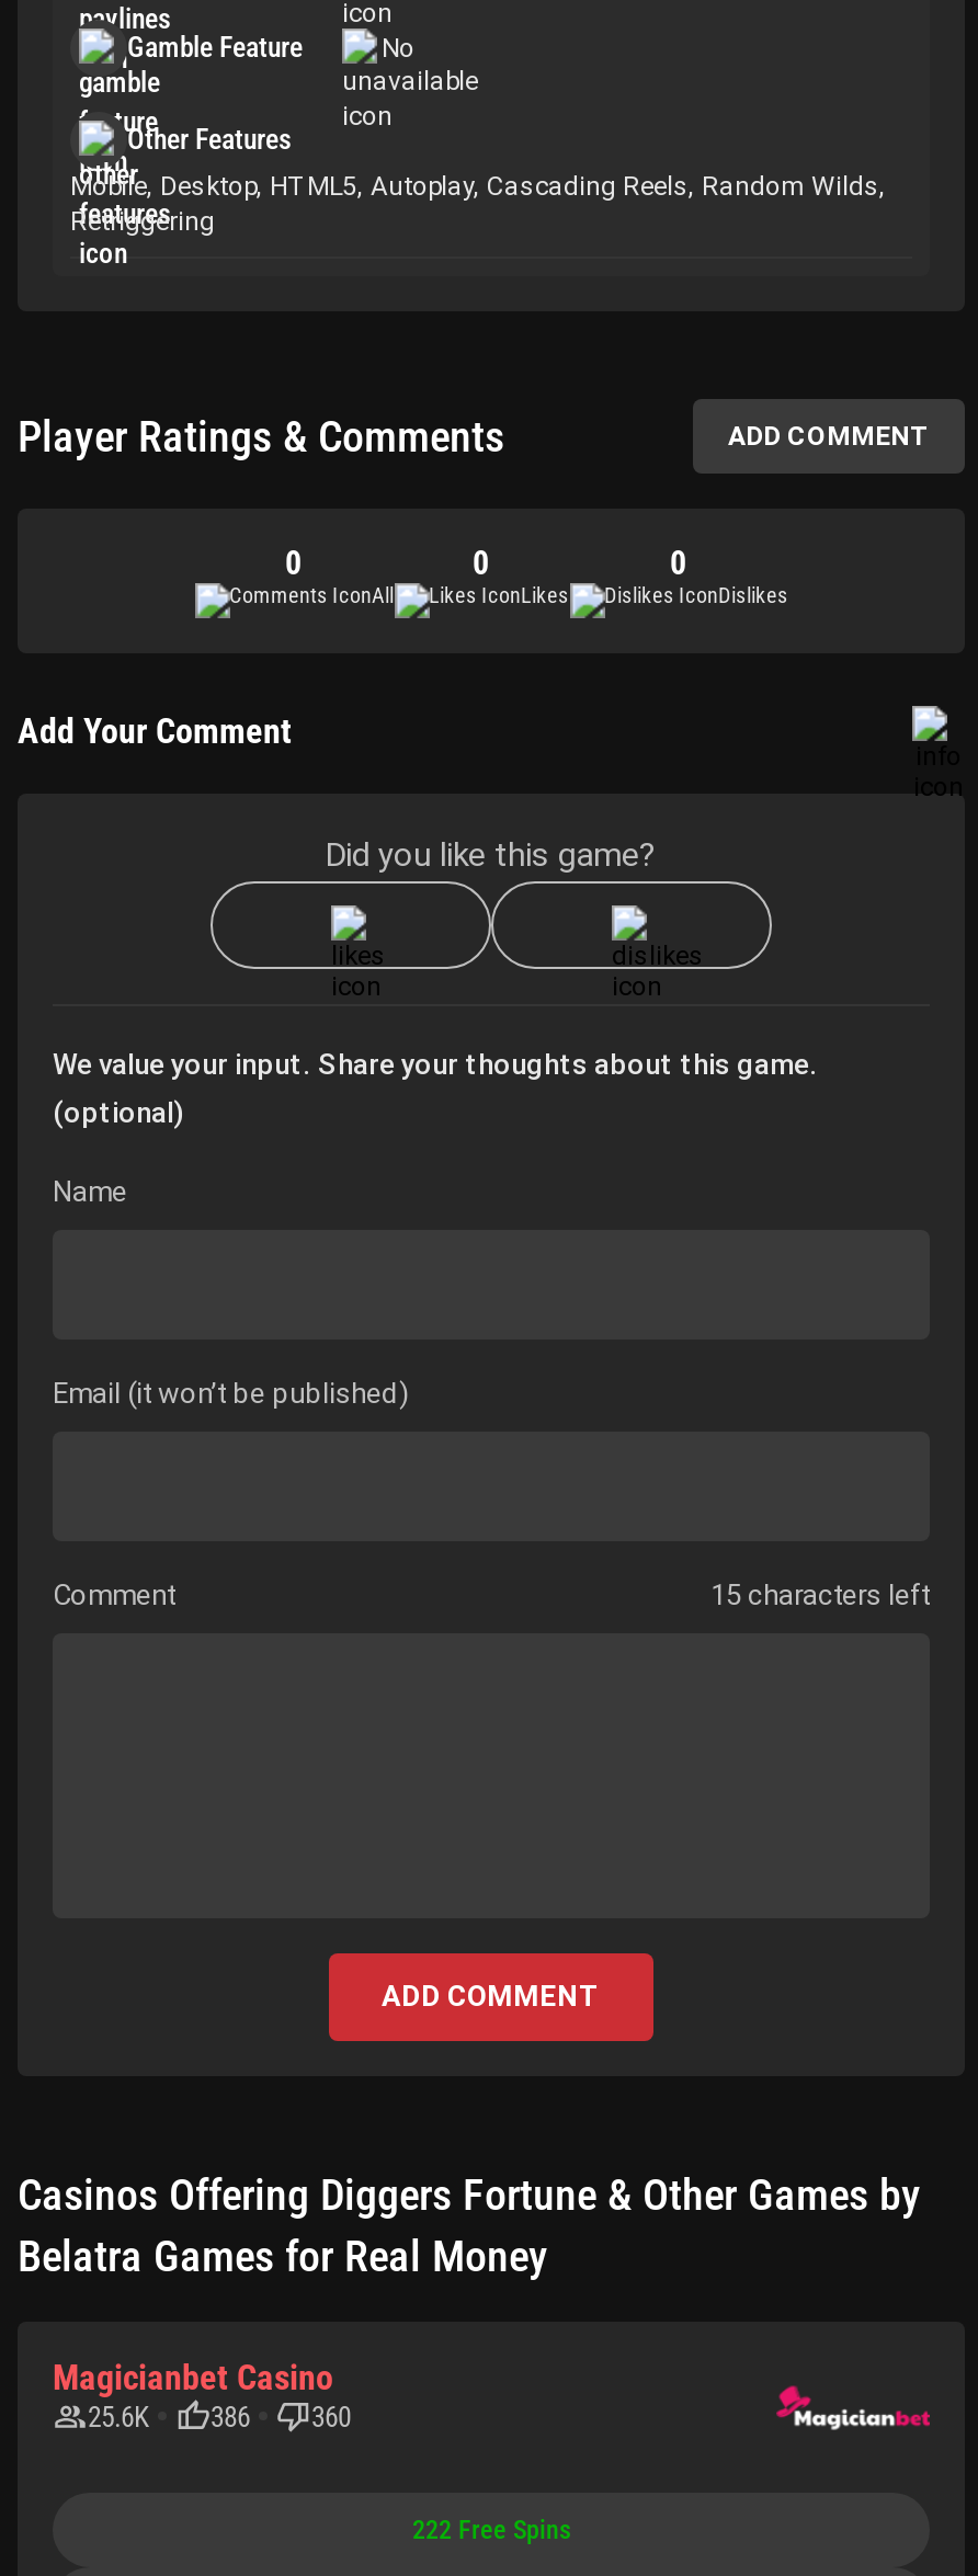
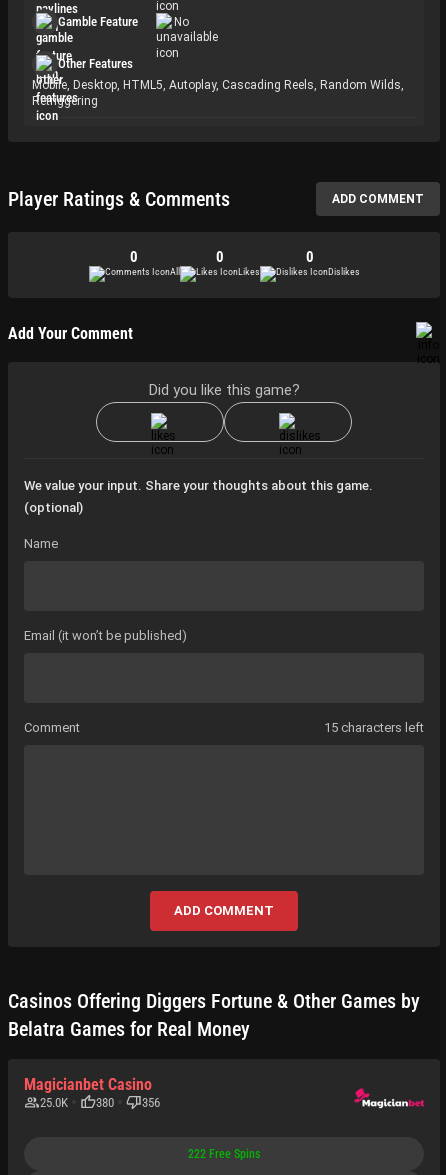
- 25.6K
- 386
- 360
+ 25.0K
+ 380
+ 356
